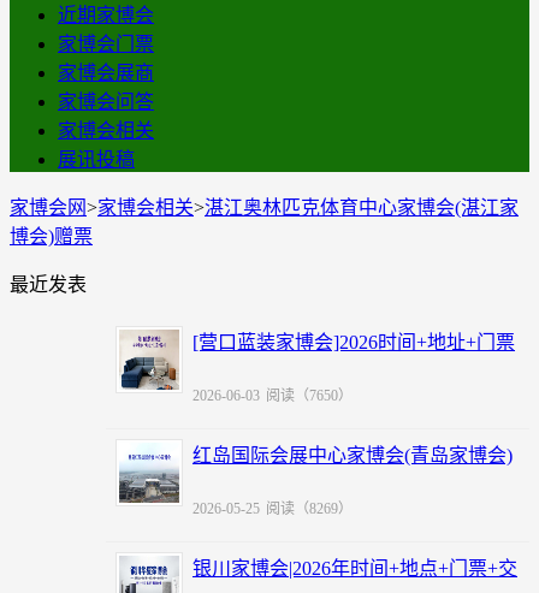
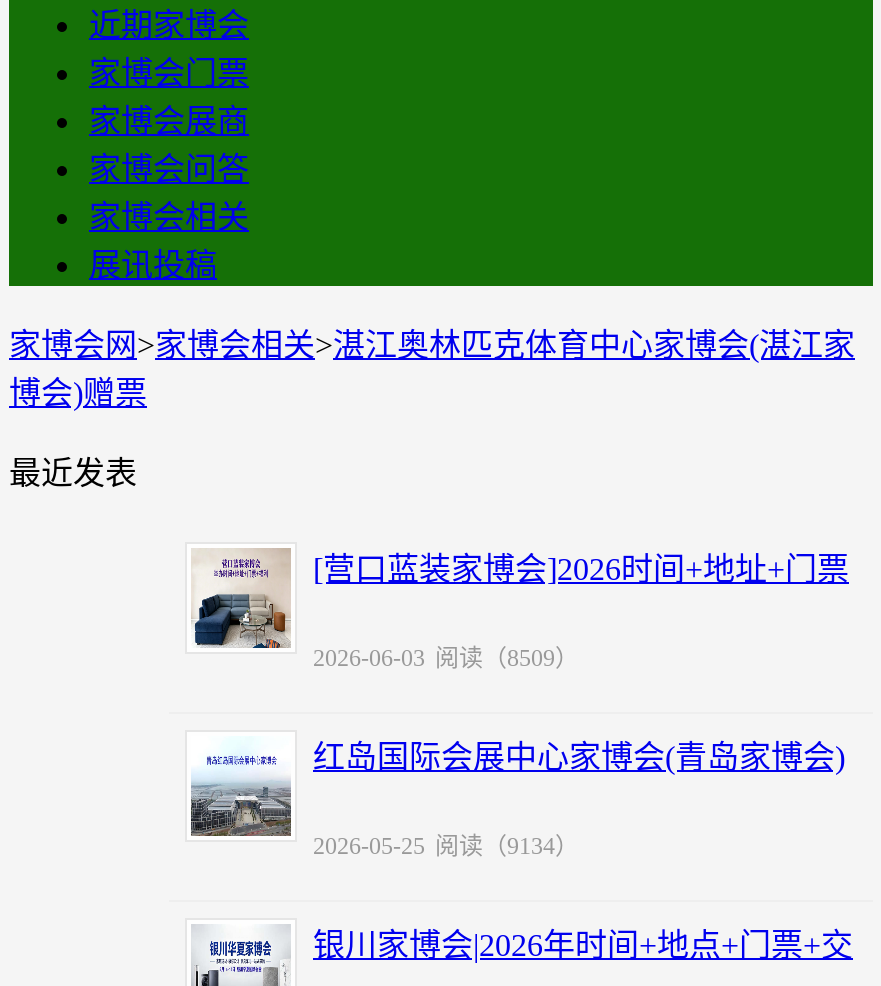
- 2026-06-03 阅读（7650）
+ 2026-06-03 阅读（8509）

- 2026-05-25 阅读（8269）
+ 2026-05-25 阅读（9134）
